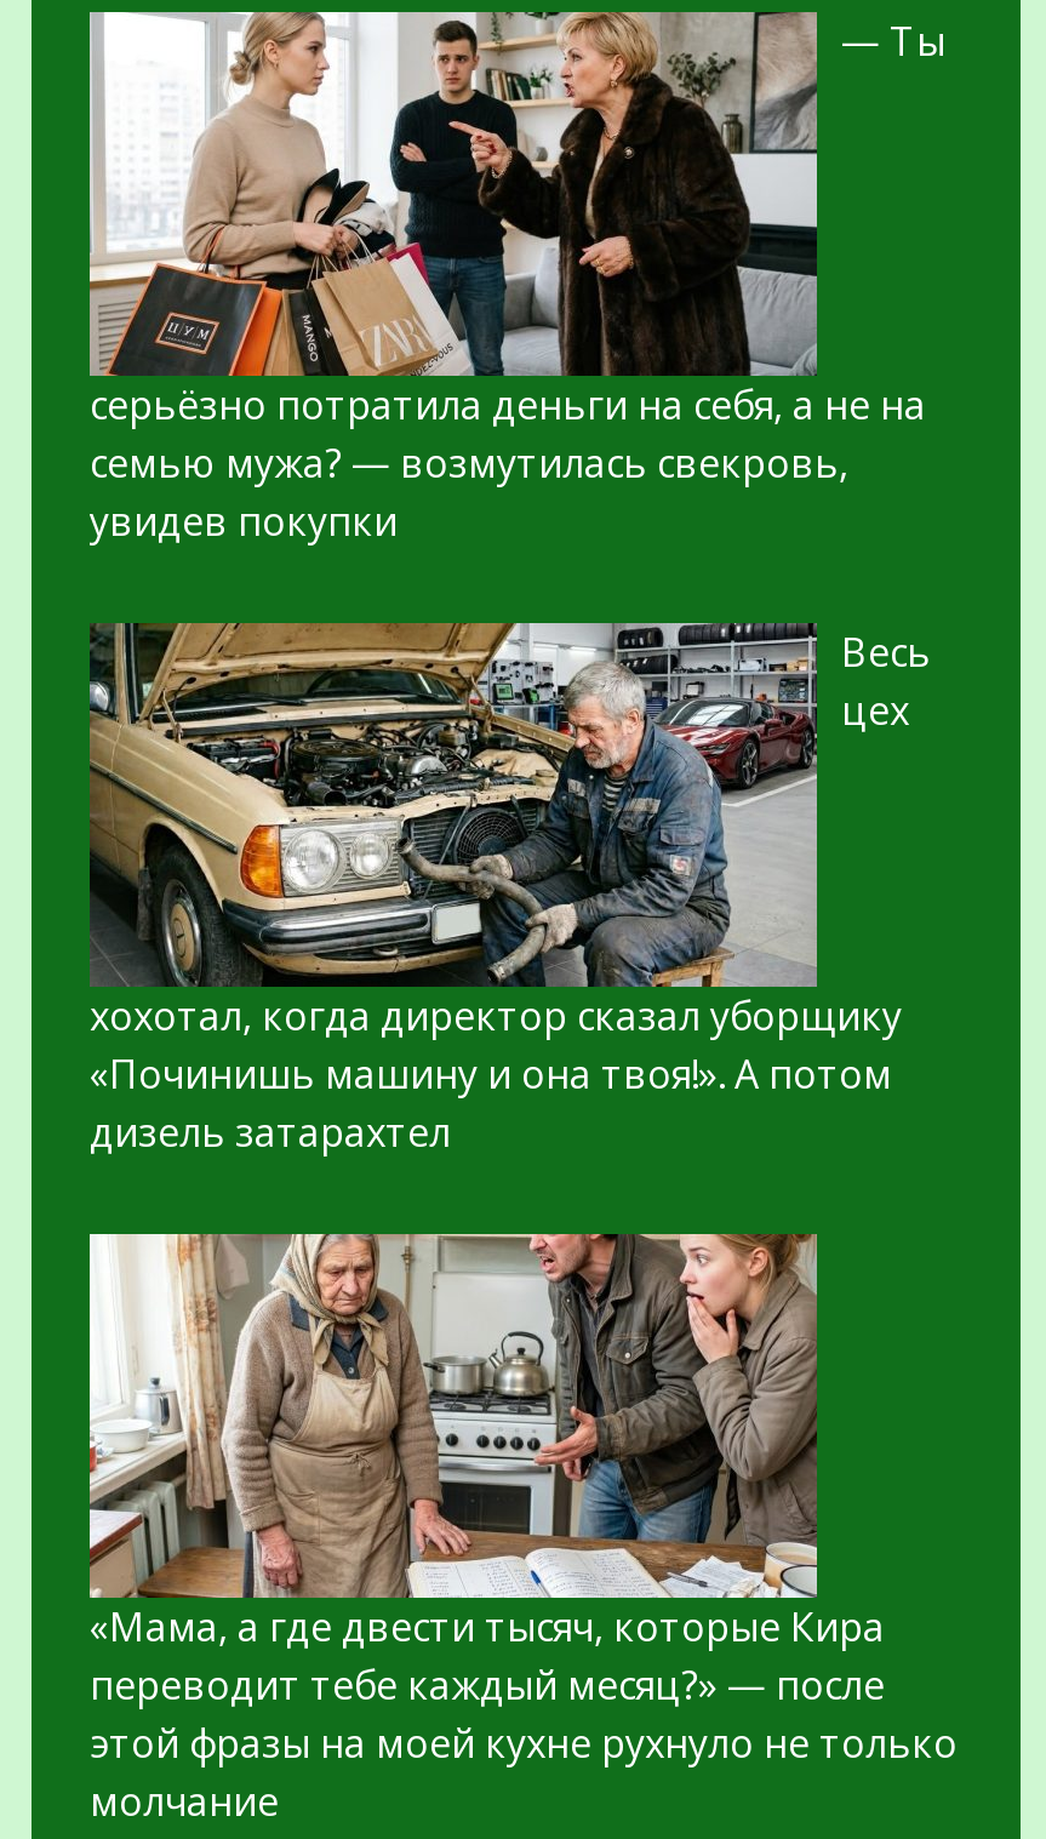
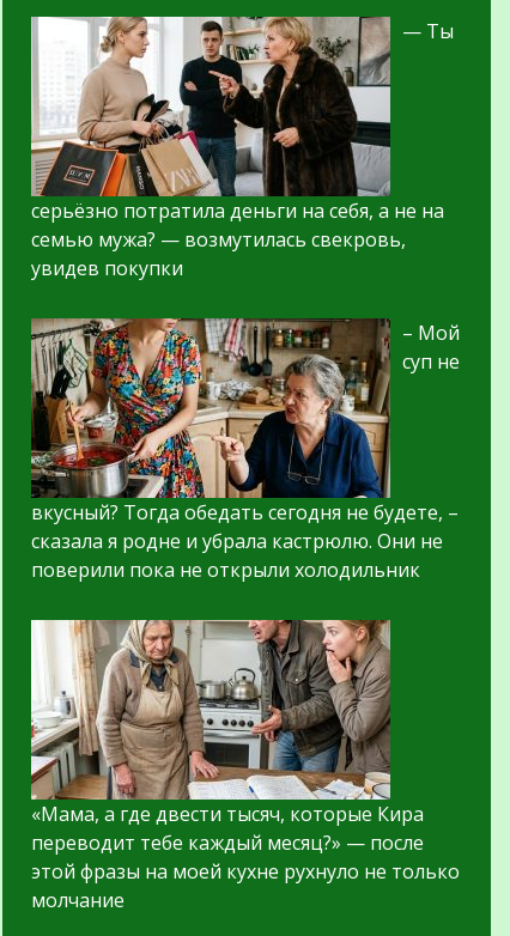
- [image]
- хохотал, когда директор сказал уборщику
- «Починишь машину и она твоя!». А потом
- дизель затарахтел
+ [image]
+ вкусный? Тогда обедать сегодня не будете, –
+ сказала я родне и убрала кастрюлю. Они не
+ поверили пока не открыли холодильник

- Весь
- цех
+ – Мой
+ суп не
